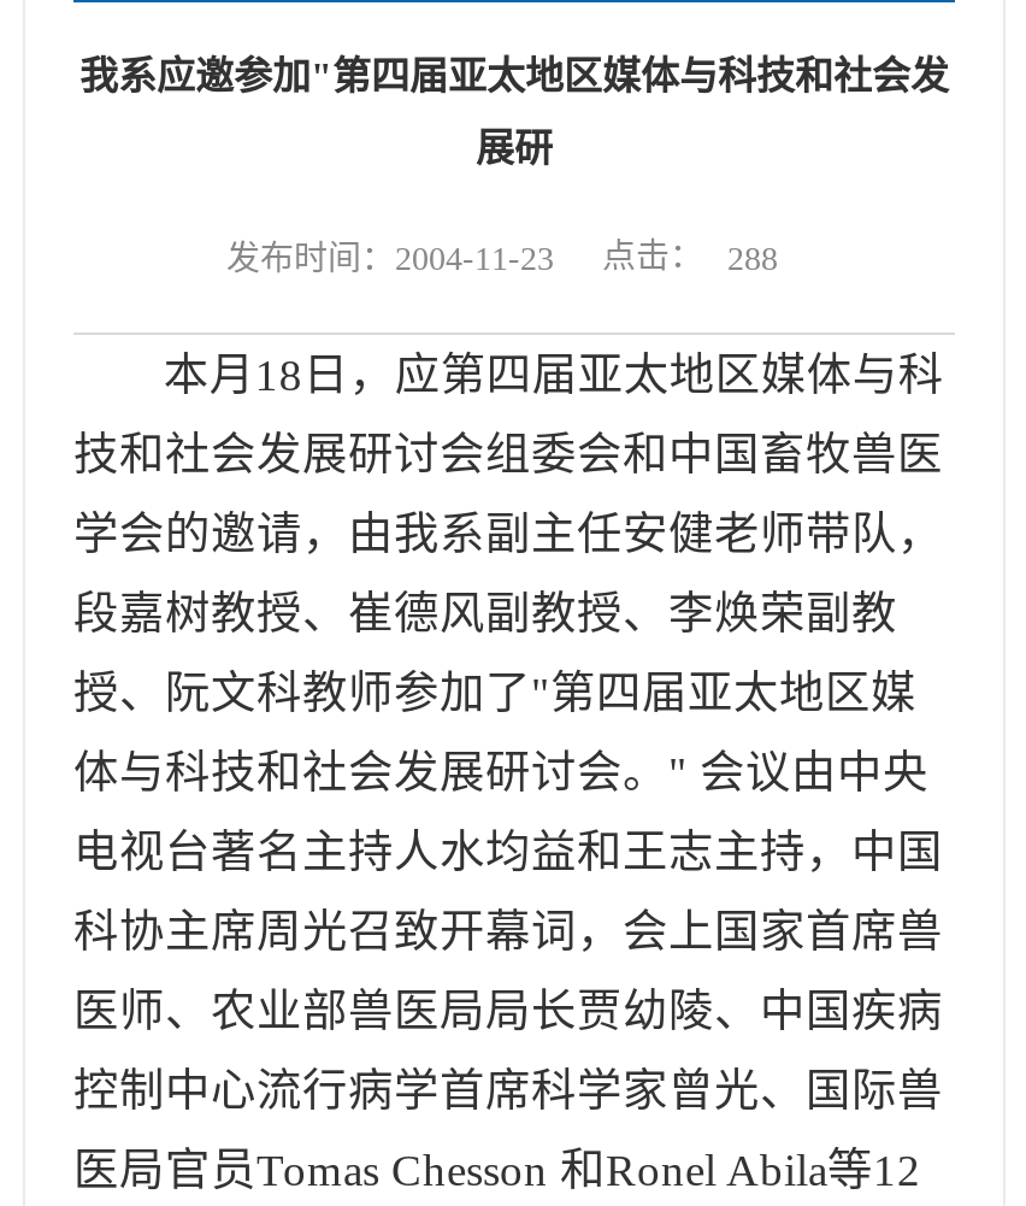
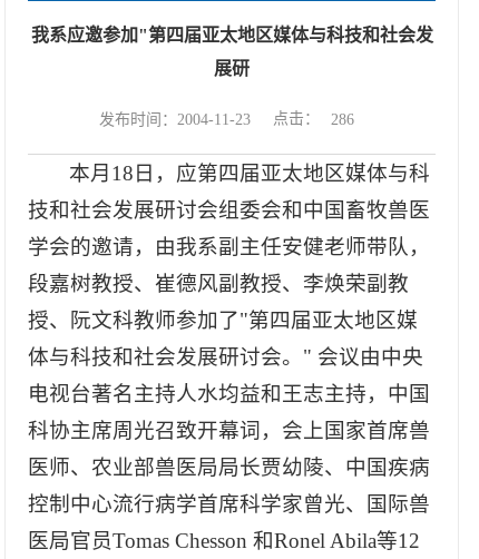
- 发布时间：2004-11-23 点击： 288
+ 发布时间：2004-11-23 点击： 286
